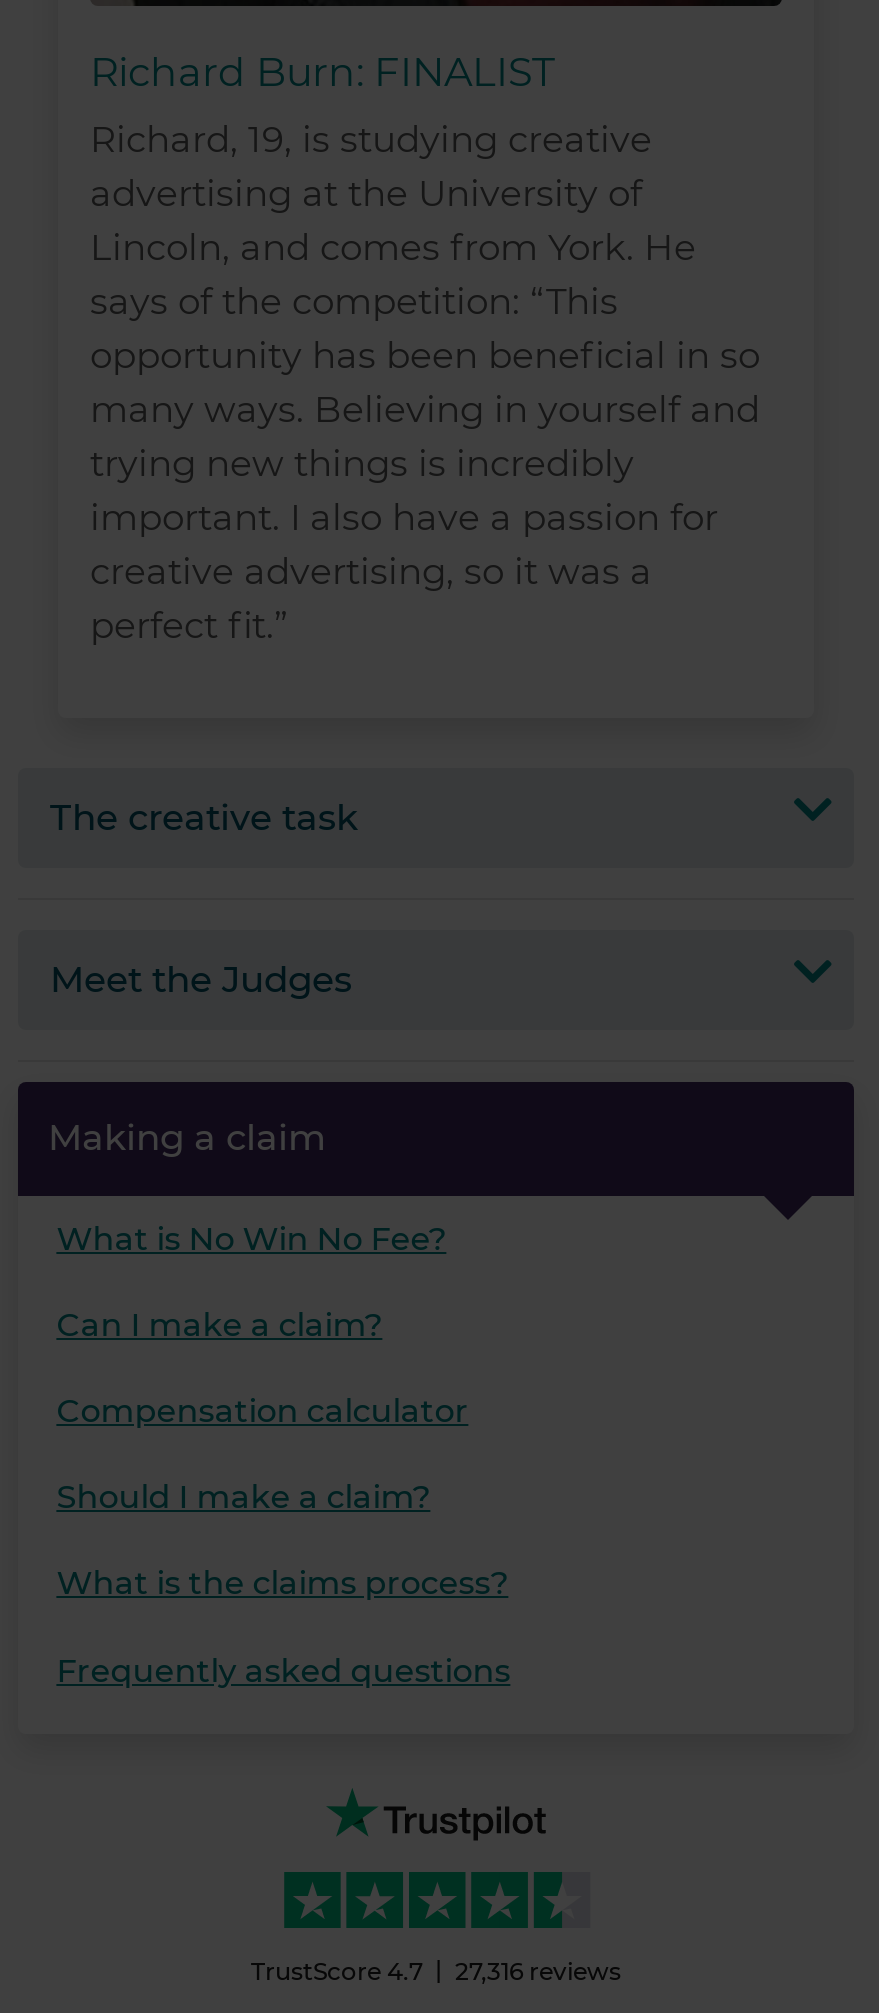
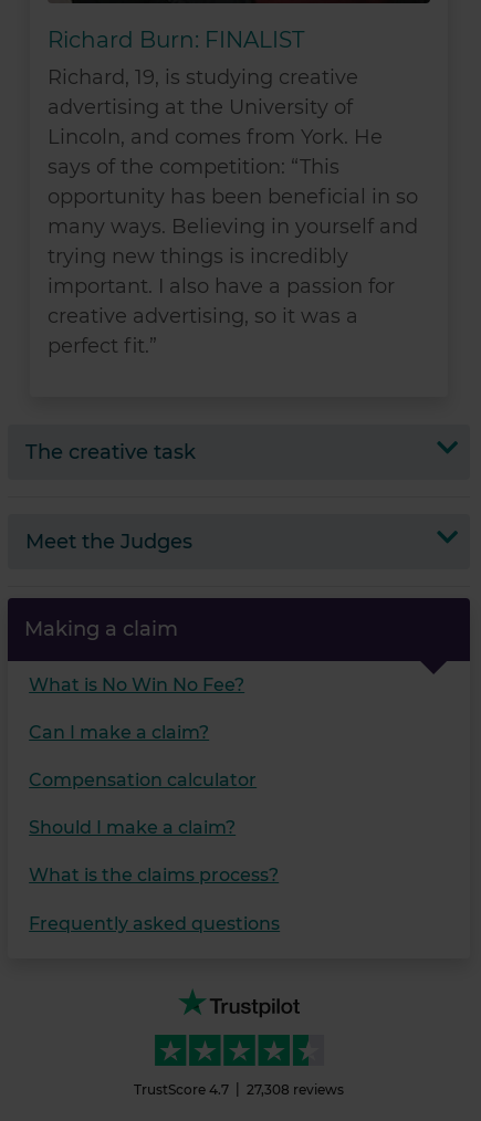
- TrustScore 4.7 27,316 reviews
+ TrustScore 4.7 27,308 reviews
